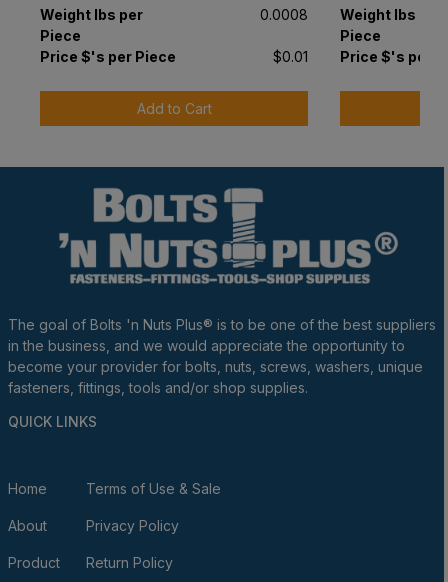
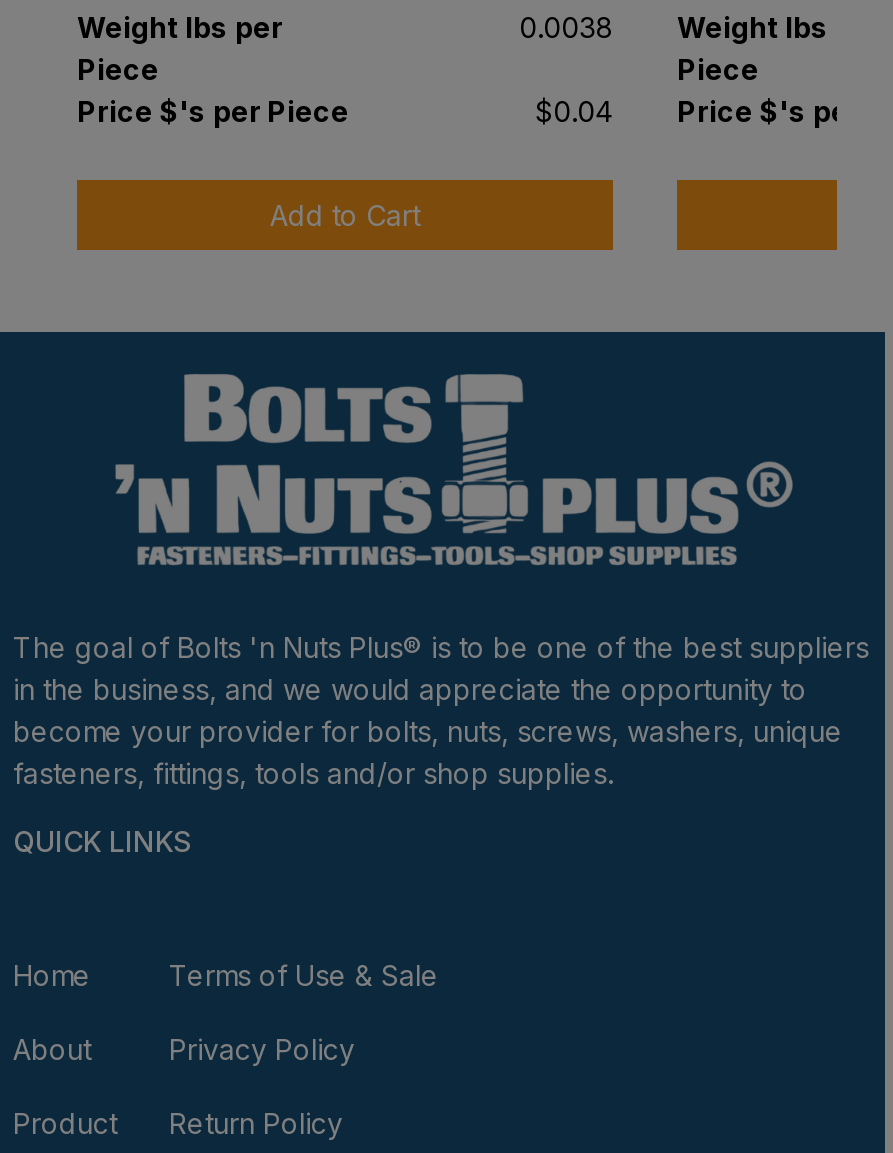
- 0.0008
+ 0.0038

- $0.01
+ $0.04
